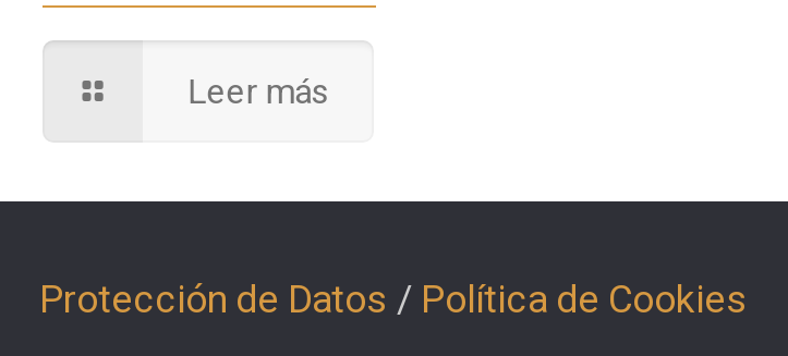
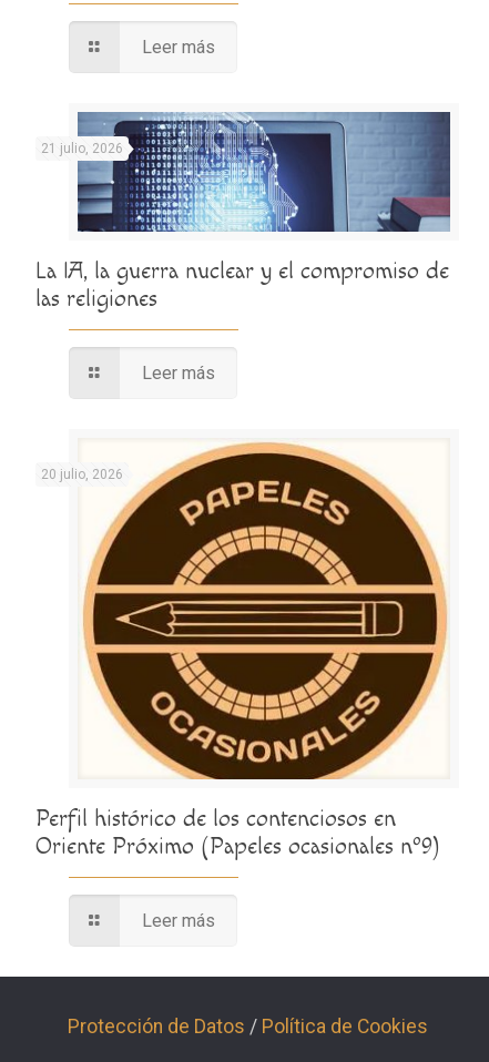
+ La IA, la guerra nuclear y el compromiso de
+ las religiones
+ Leer más

+ Perfil histórico de los contenciosos en
+ Oriente Próximo (Papeles ocasionales nº9)
+ Leer más

+ [image]
+ 21 julio, 2026

+ [image]
+ 20 julio, 2026
